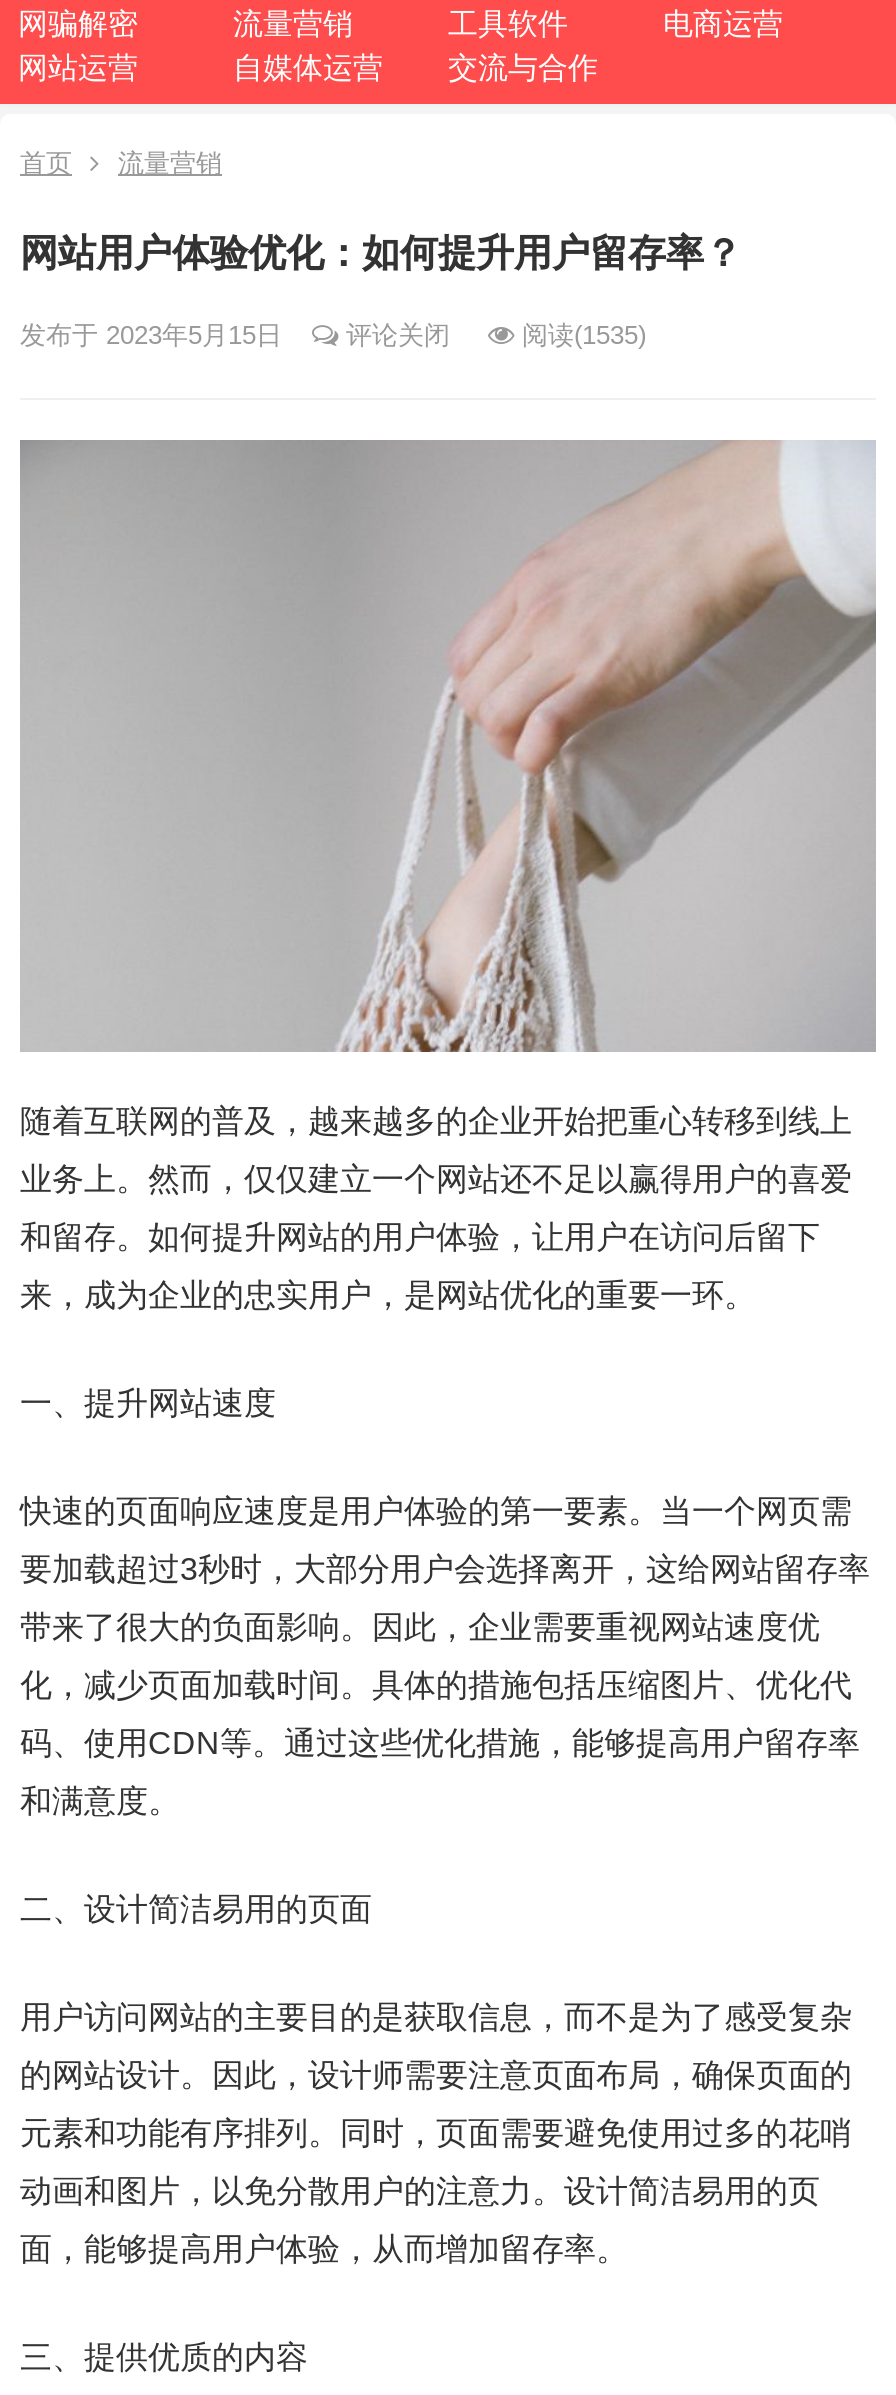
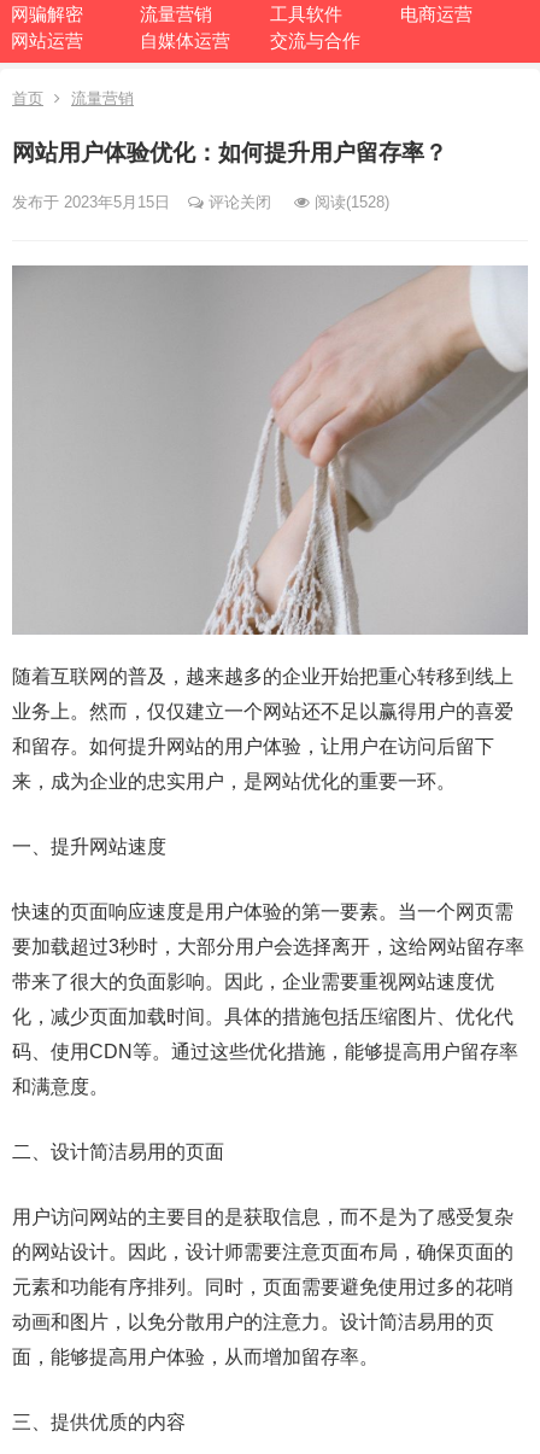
- 阅读(1535)
+ 阅读(1528)
